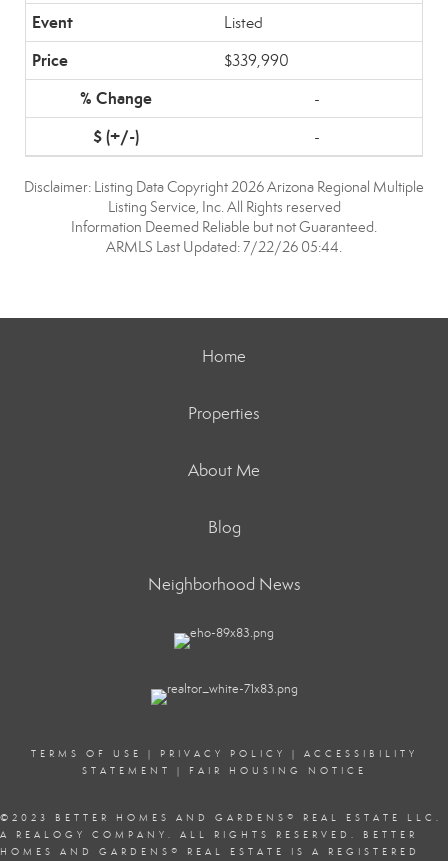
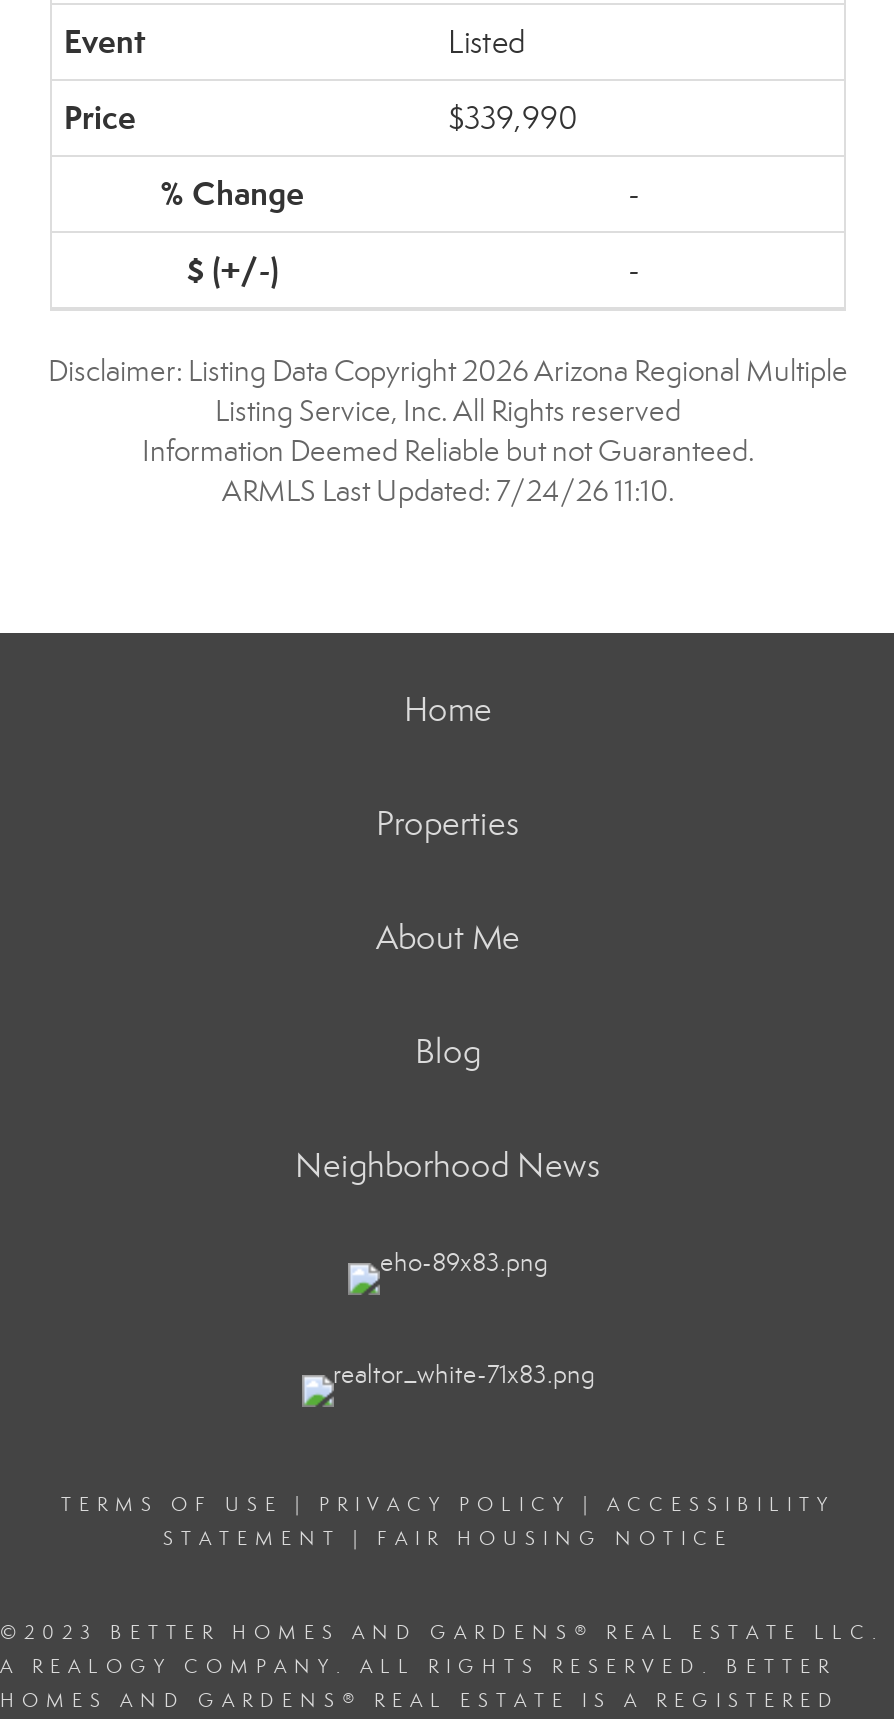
- ARMLS Last Updated: 7/22/26 05:44.
+ ARMLS Last Updated: 7/24/26 11:10.
